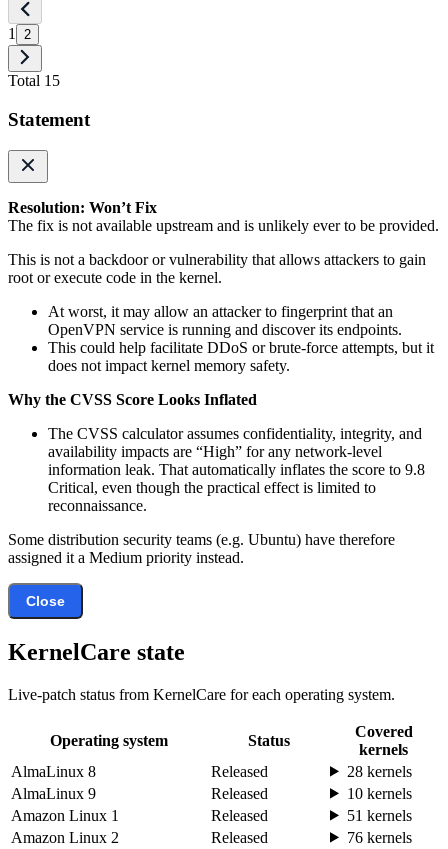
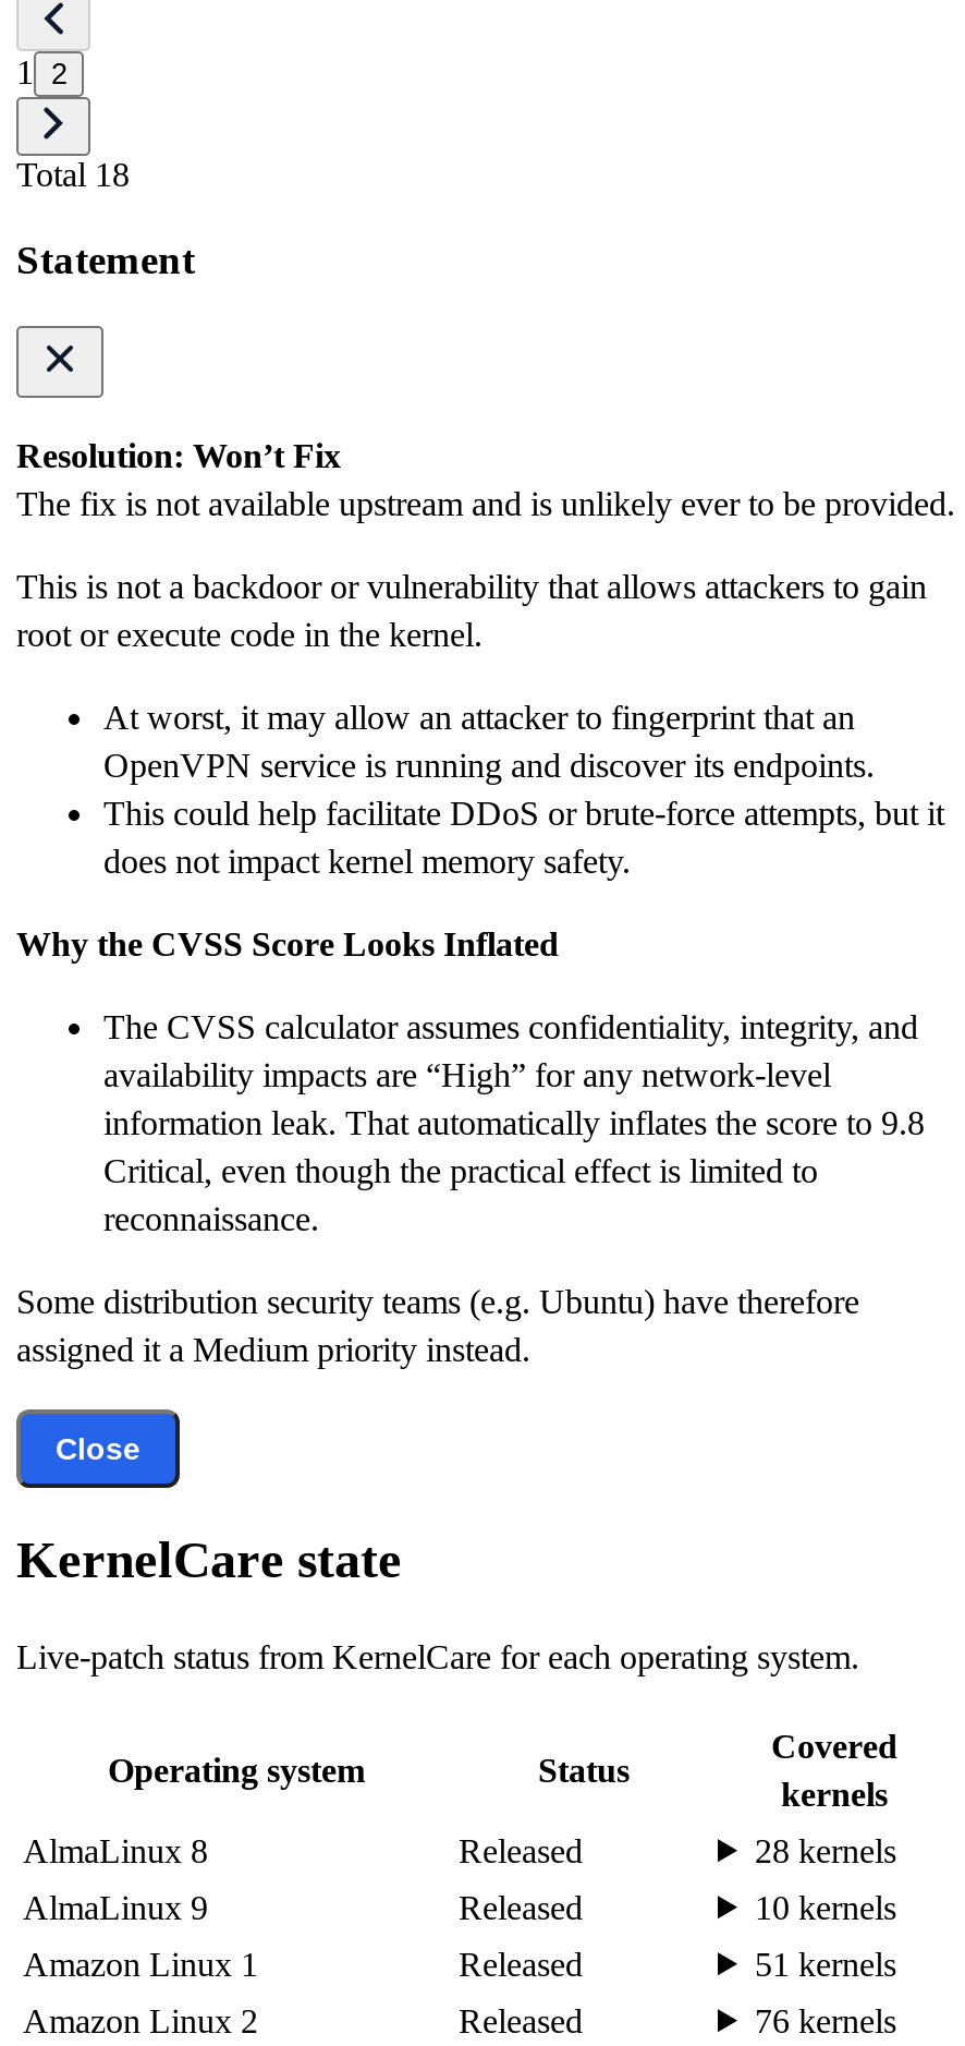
- Total 15
+ Total 18
